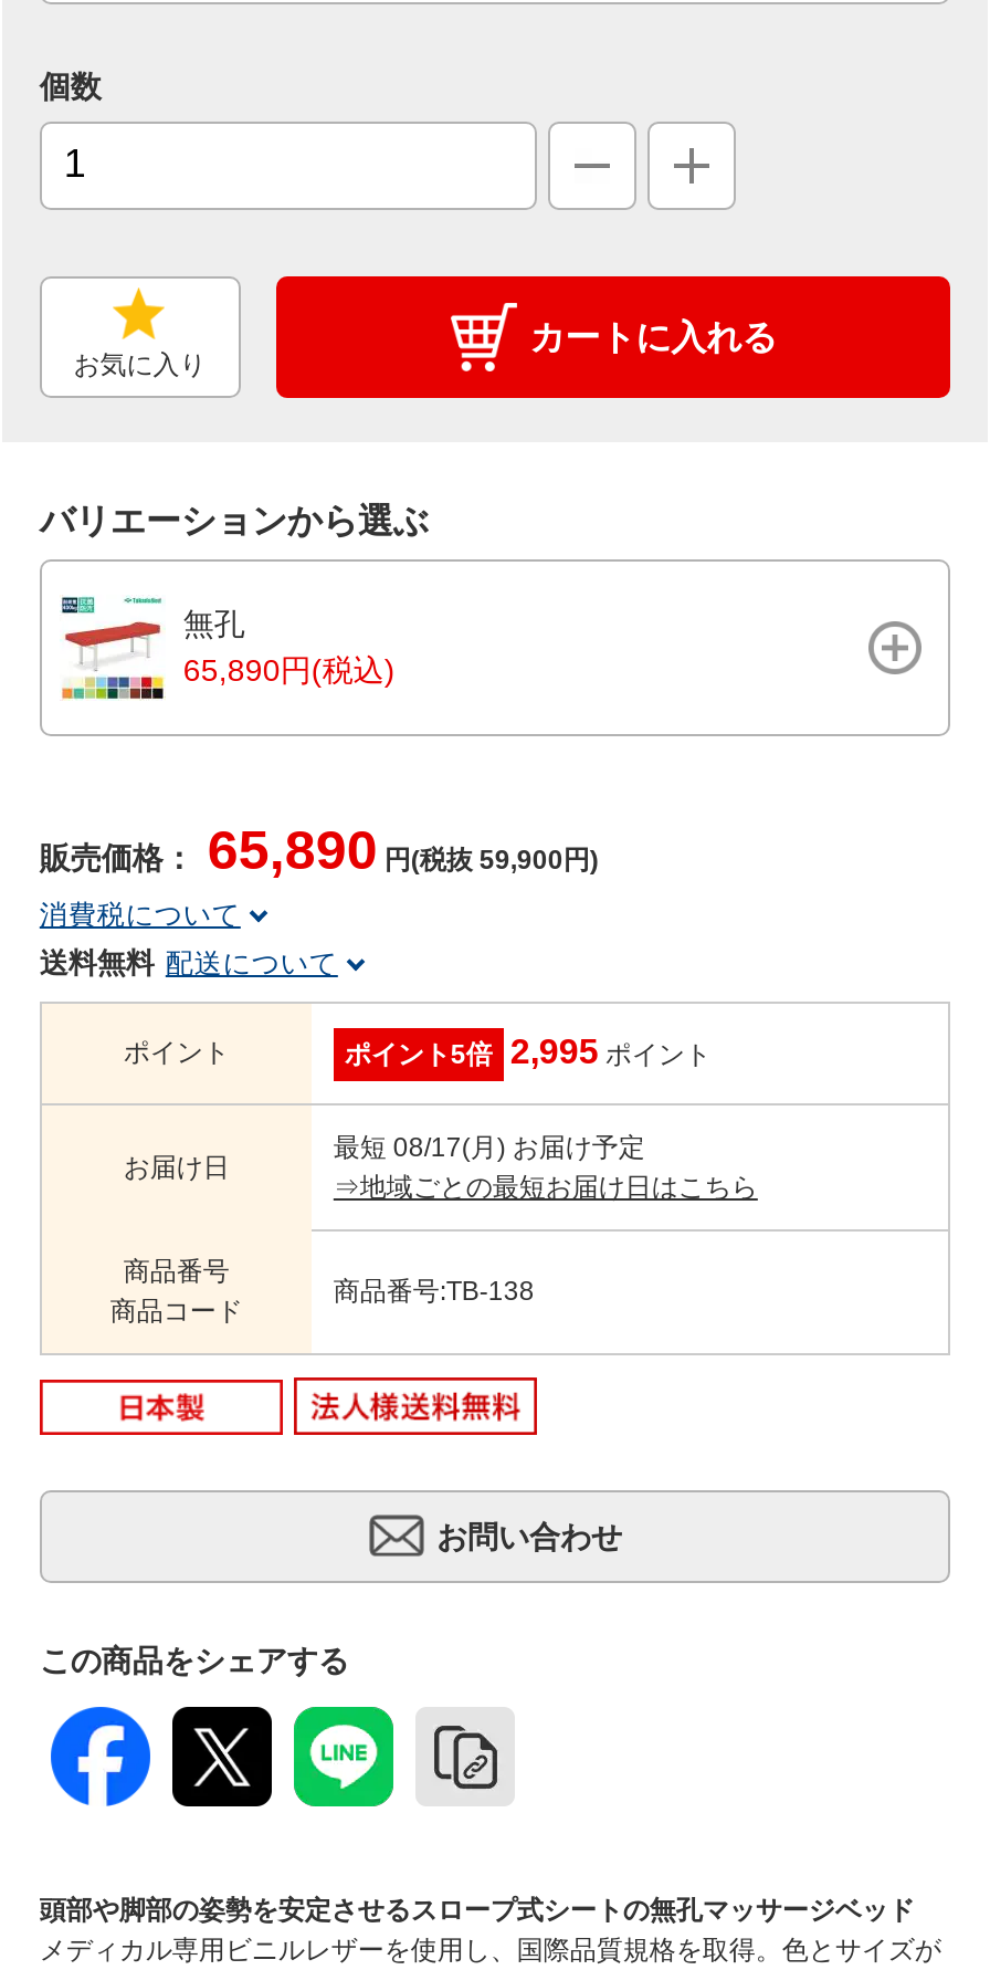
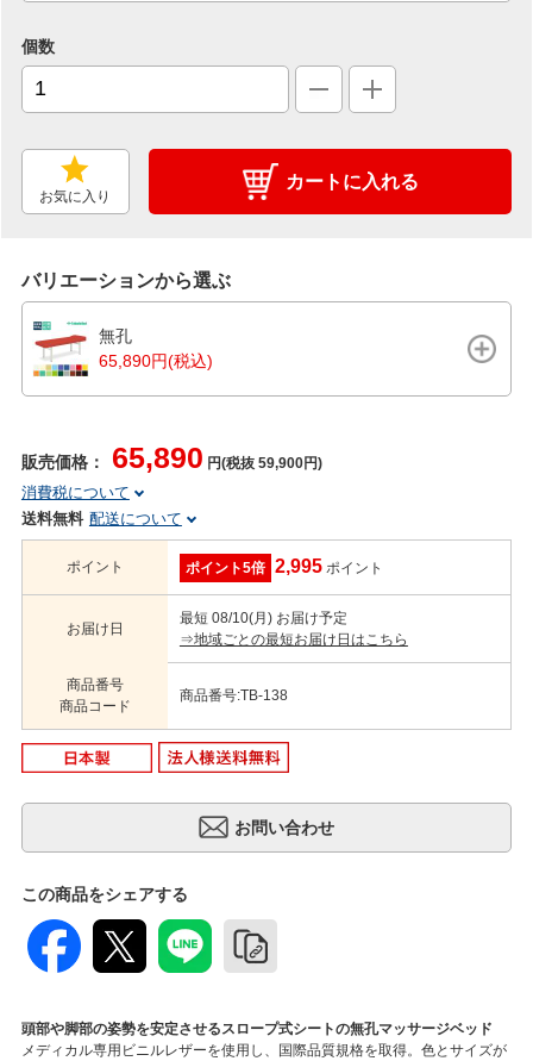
- 最短 08/17(月) お届け予定
+ 最短 08/10(月) お届け予定
